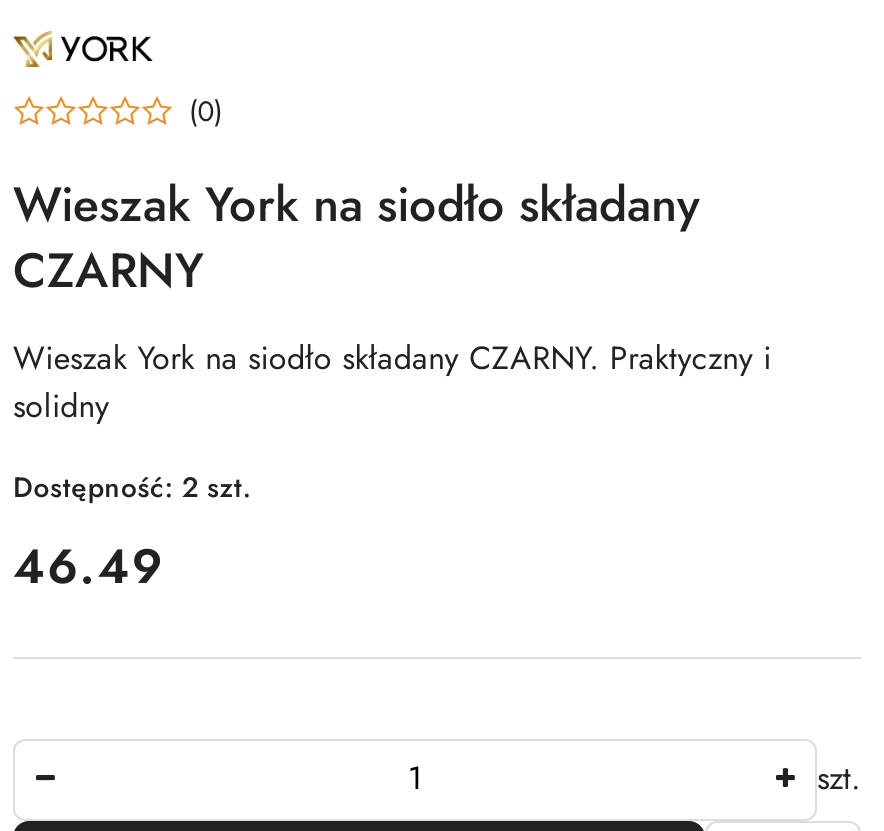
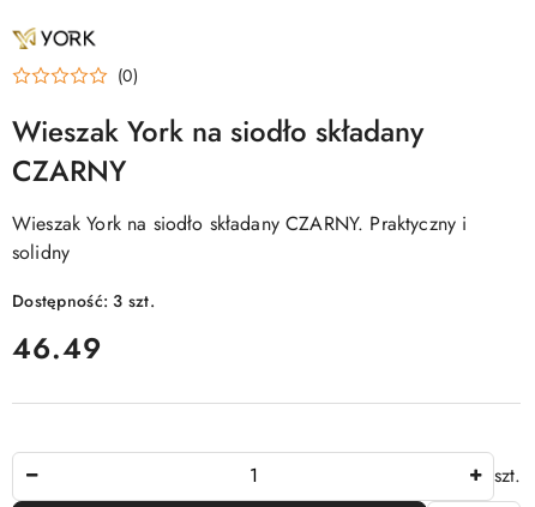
- Dostępność: 2 szt.
+ Dostępność: 3 szt.
